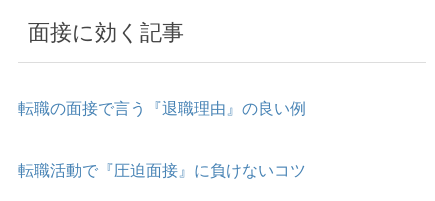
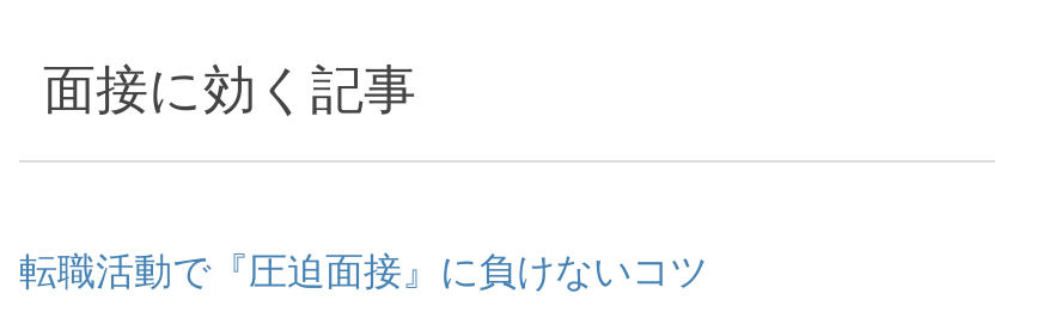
- 転職の面接で言う『退職理由』の良い例
